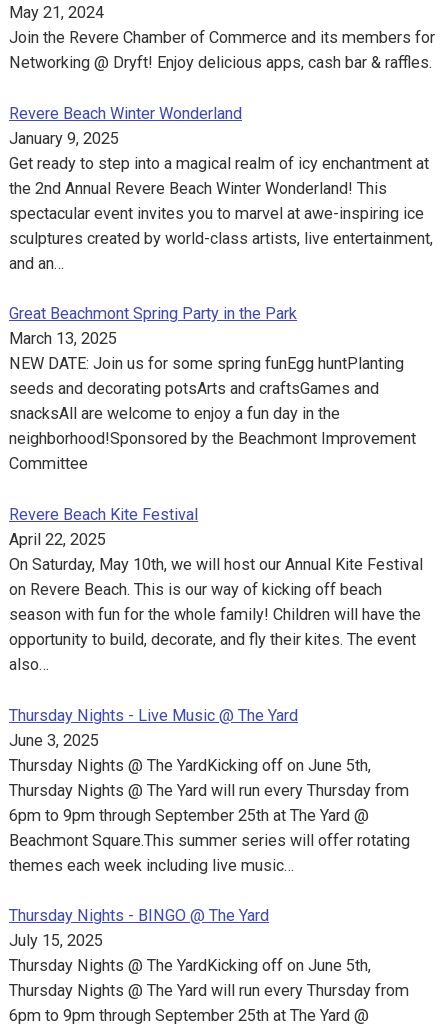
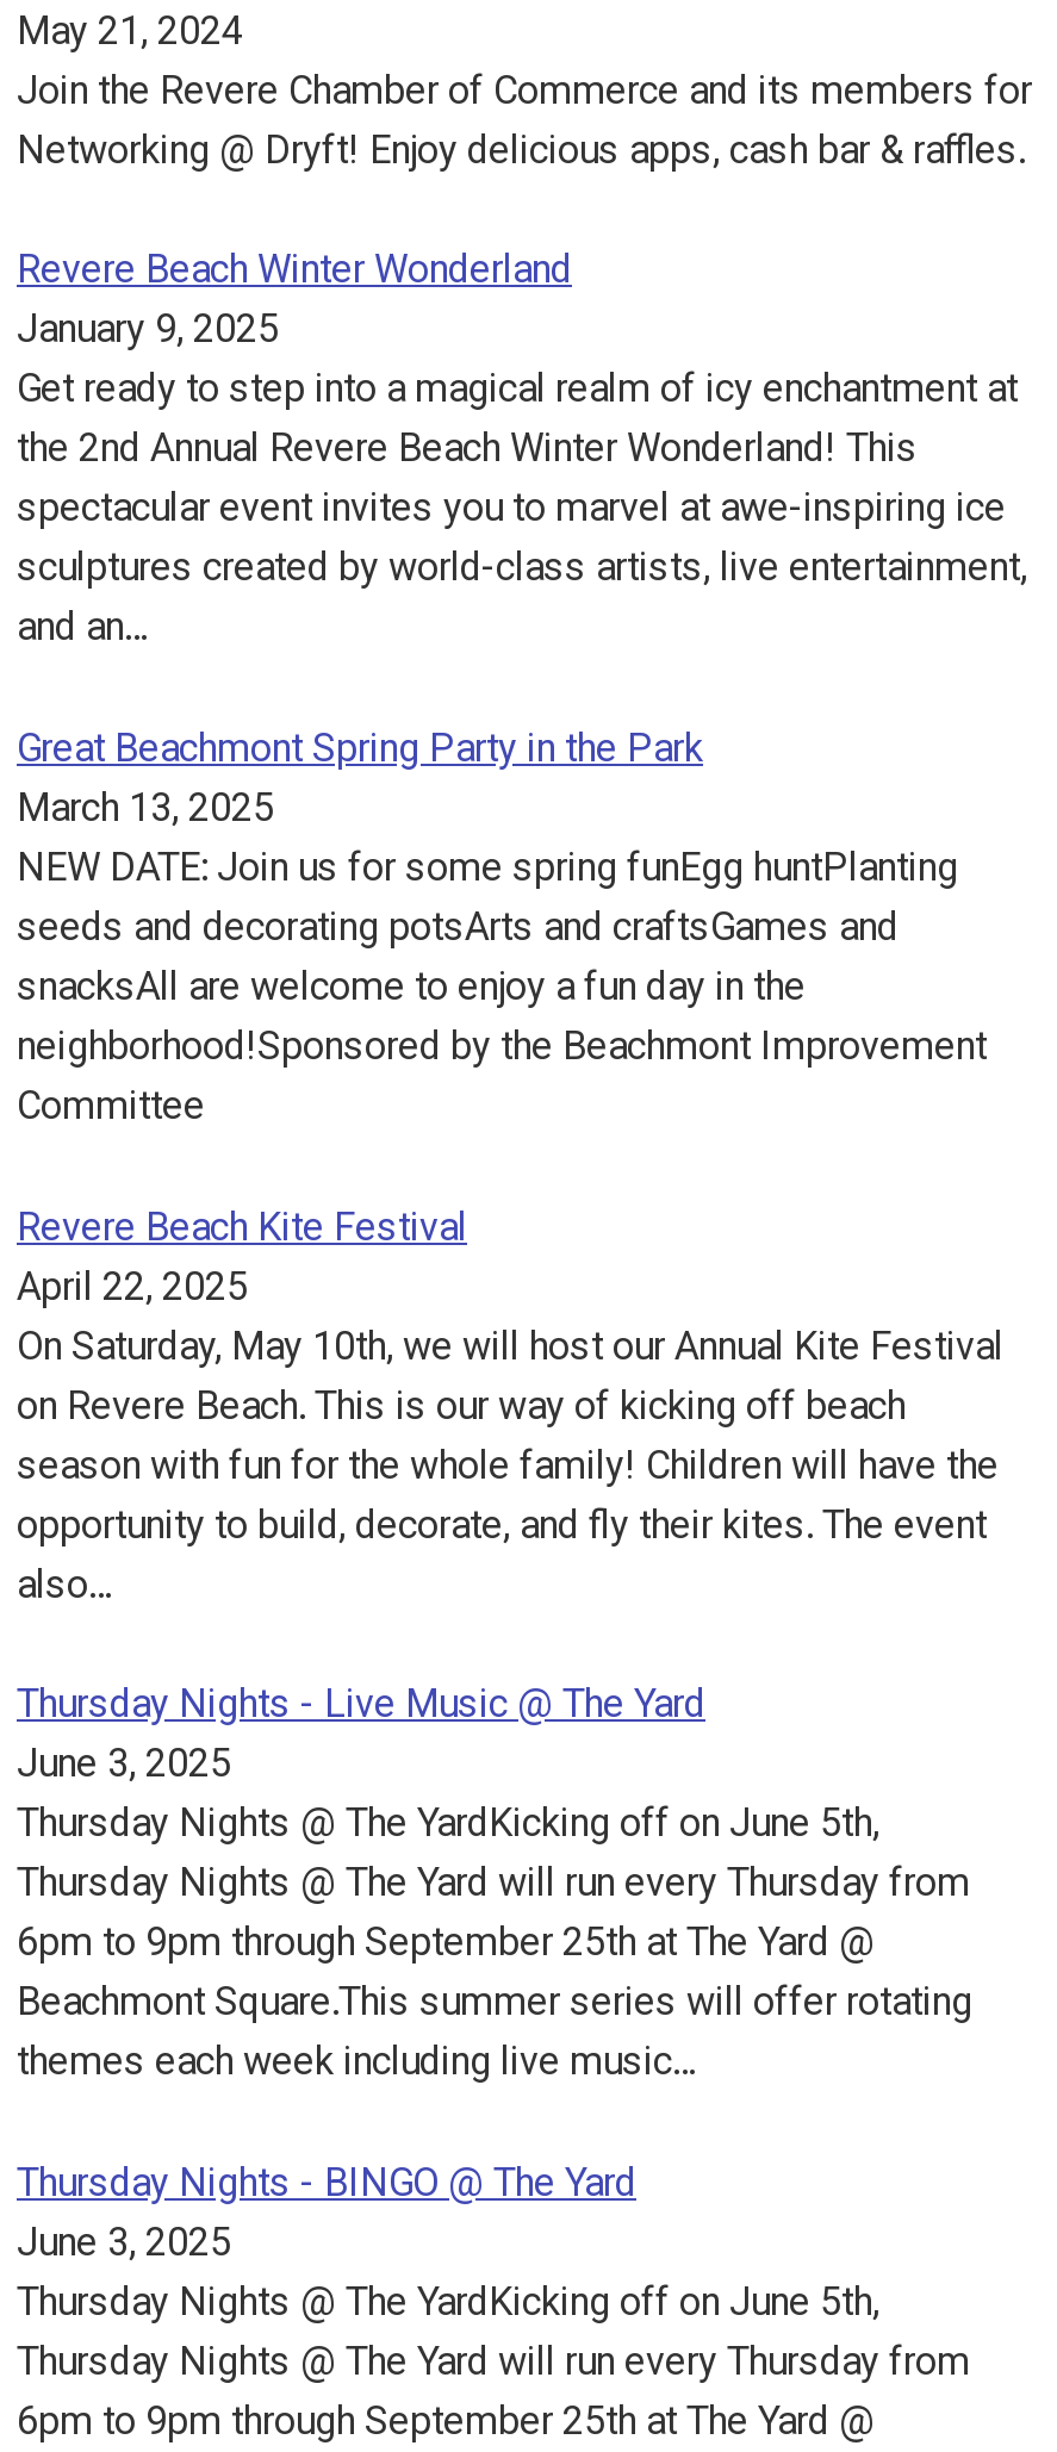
- July 15, 2025
+ June 3, 2025
